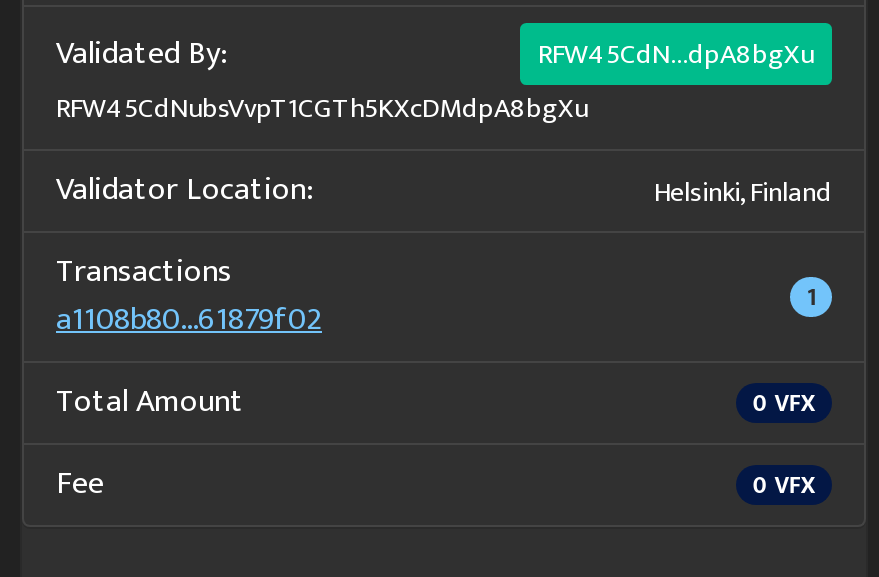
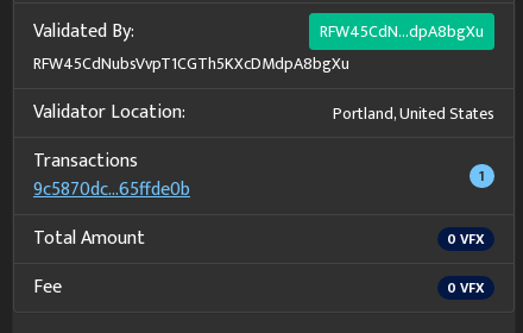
- Helsinki, Finland
+ Portland, United States

- a1108b80...61879f02
+ 9c5870dc...65ffde0b
